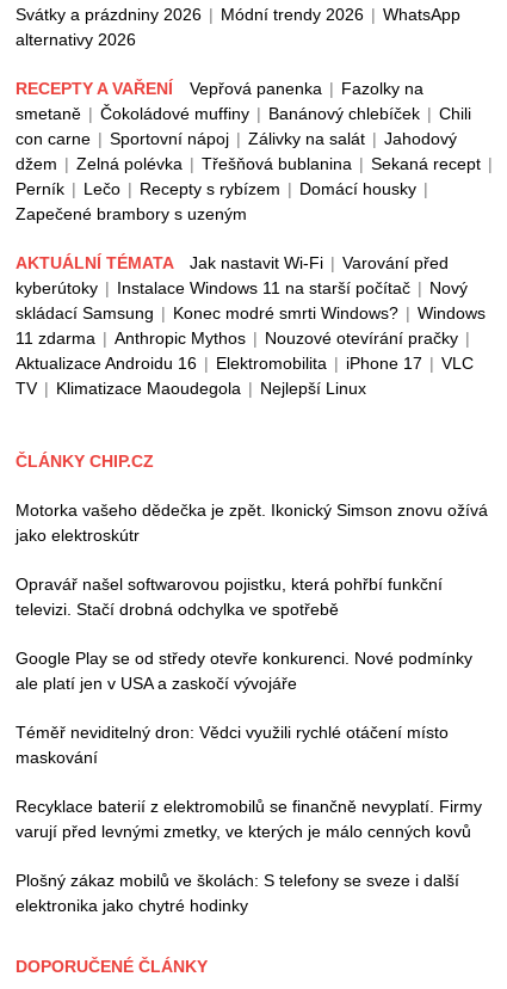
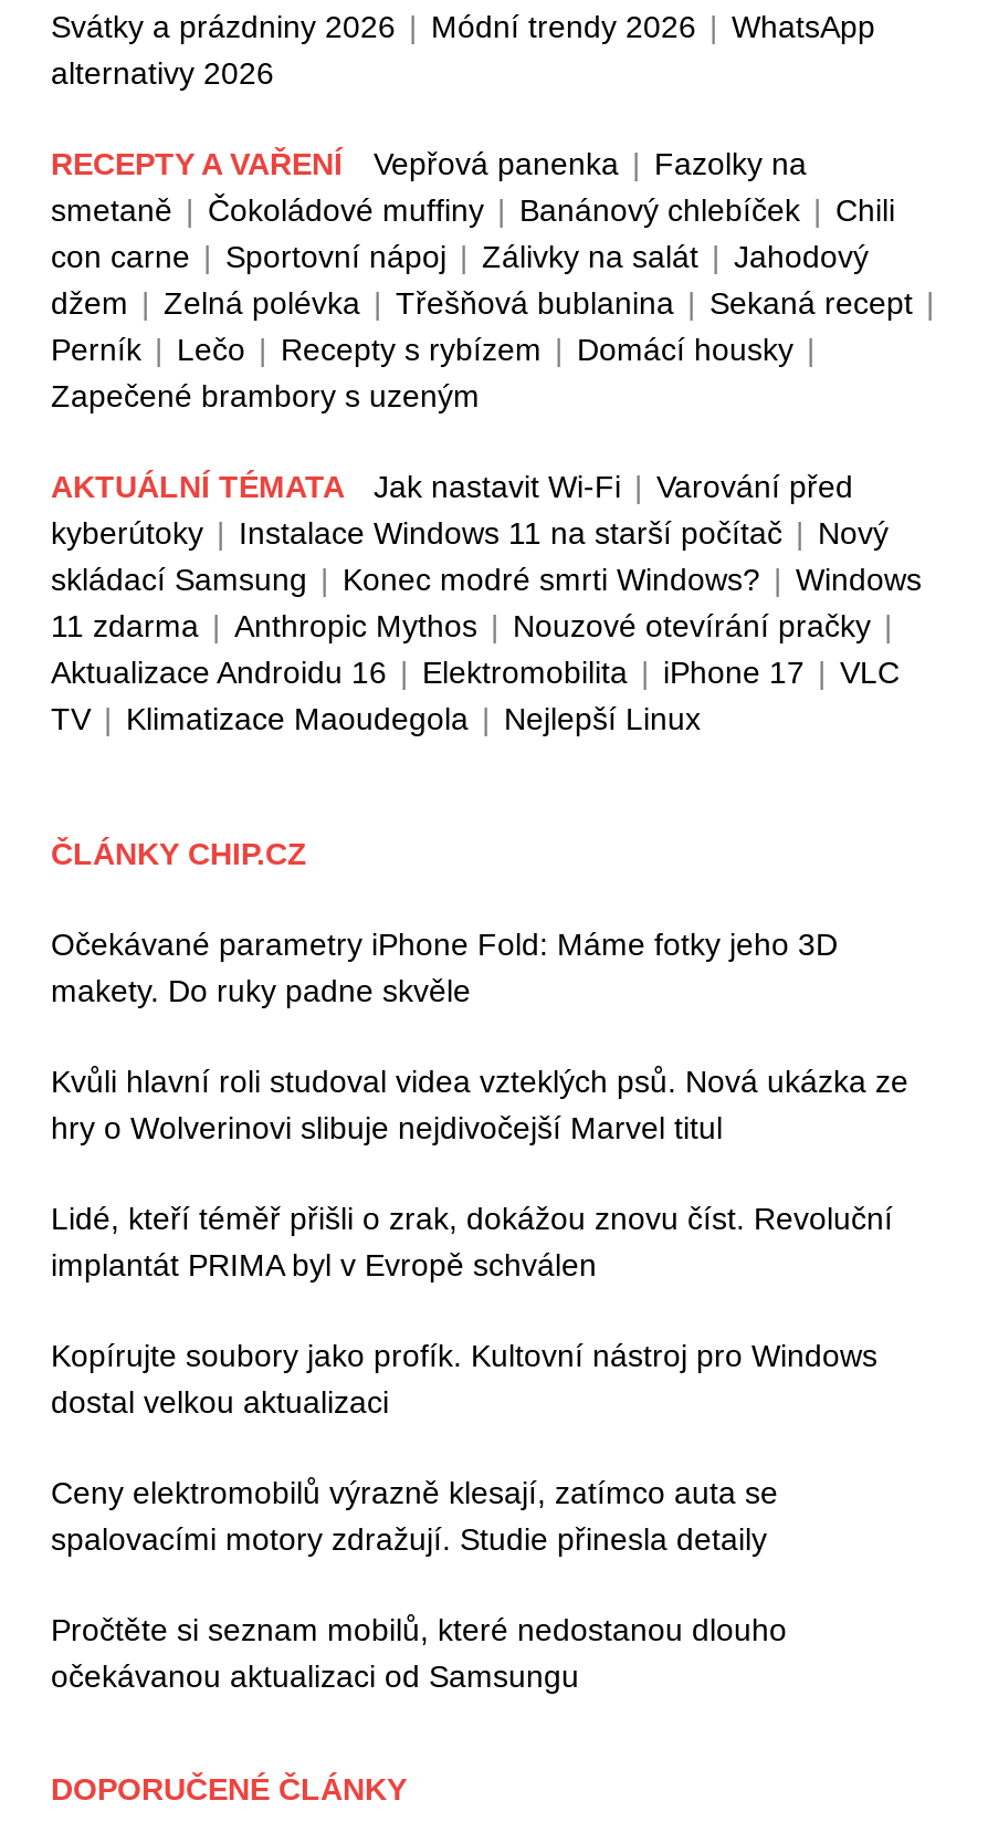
- Motorka vašeho dědečka je zpět. Ikonický Simson znovu ožívá
- jako elektroskútr
+ Očekávané parametry iPhone Fold: Máme fotky jeho 3D
+ makety. Do ruky padne skvěle

- Opravář našel softwarovou pojistku, která pohřbí funkční
- televizi. Stačí drobná odchylka ve spotřebě
+ Kvůli hlavní roli studoval videa vzteklých psů. Nová ukázka ze
+ hry o Wolverinovi slibuje nejdivočejší Marvel titul

- Google Play se od středy otevře konkurenci. Nové podmínky
- ale platí jen v USA a zaskočí vývojáře
+ Lidé, kteří téměř přišli o zrak, dokážou znovu číst. Revoluční
+ implantát PRIMA byl v Evropě schválen

- Téměř neviditelný dron: Vědci využili rychlé otáčení místo
- maskování
+ Kopírujte soubory jako profík. Kultovní nástroj pro Windows
+ dostal velkou aktualizaci

- Recyklace baterií z elektromobilů se finančně nevyplatí. Firmy
- varují před levnými zmetky, ve kterých je málo cenných kovů
+ Ceny elektromobilů výrazně klesají, zatímco auta se
+ spalovacími motory zdražují. Studie přinesla detaily

- Plošný zákaz mobilů ve školách: S telefony se sveze i další
- elektronika jako chytré hodinky
+ Pročtěte si seznam mobilů, které nedostanou dlouho
+ očekávanou aktualizaci od Samsungu
